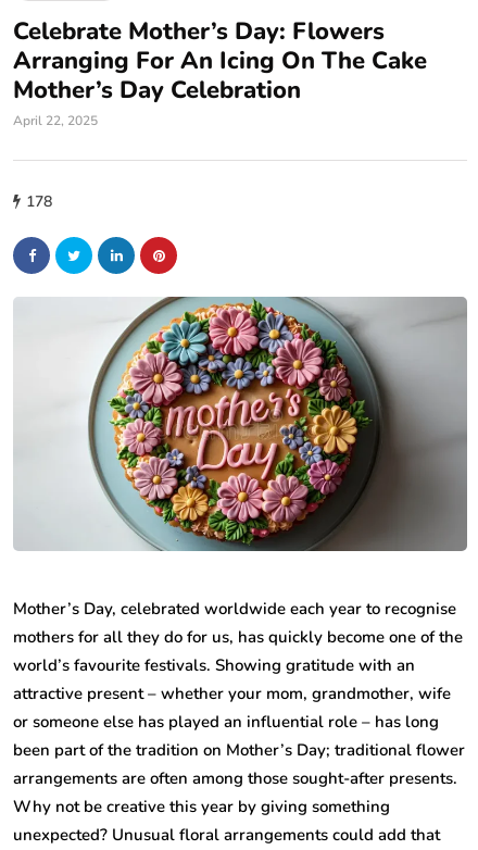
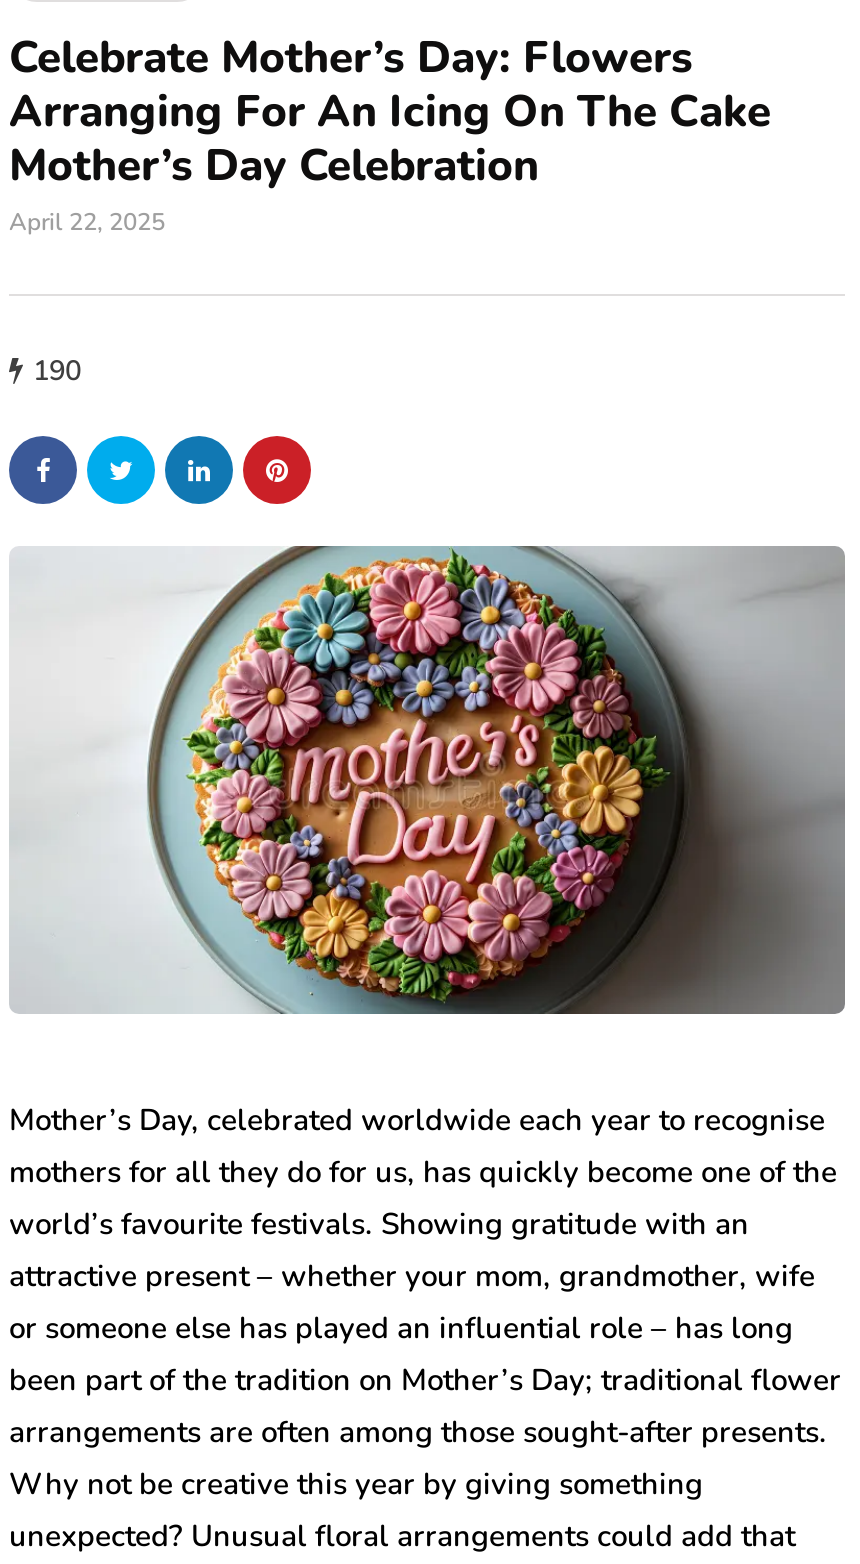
- 178
+ 190
